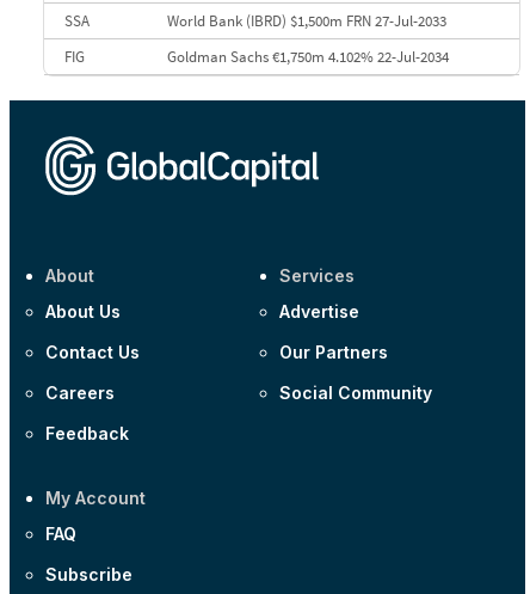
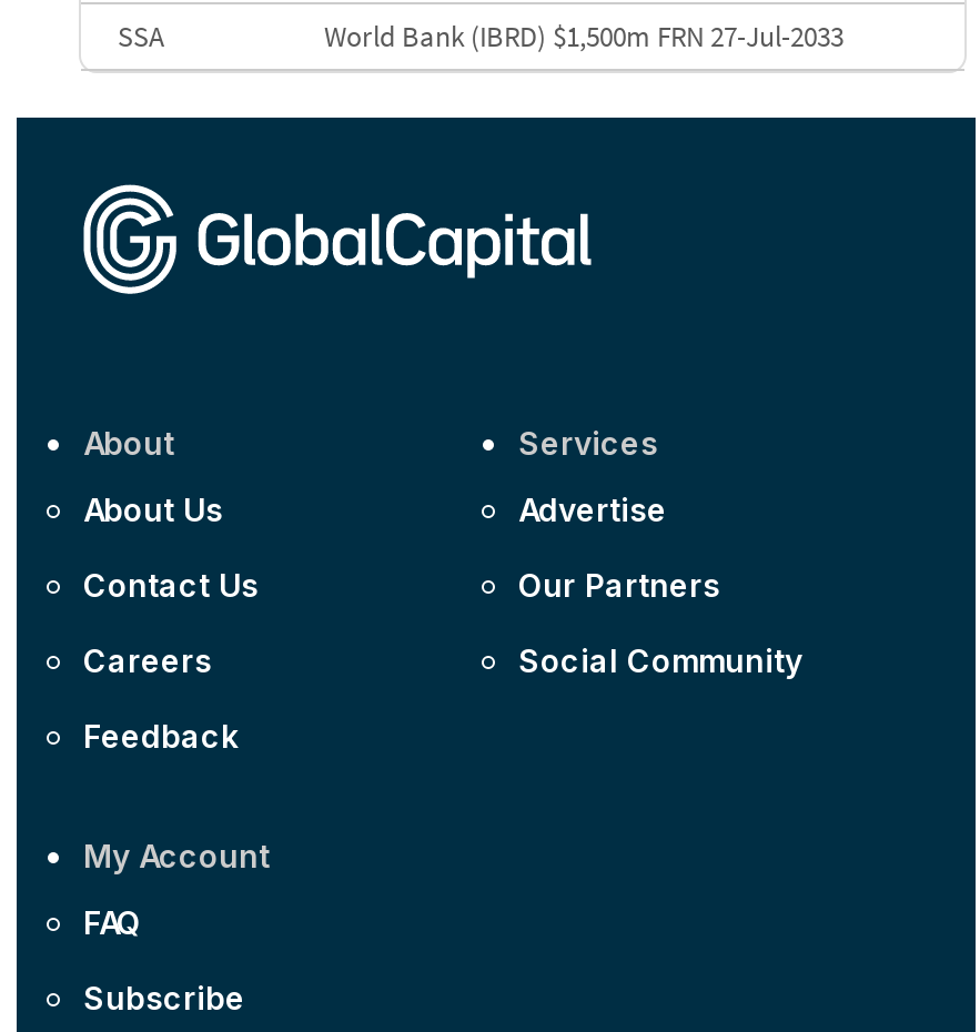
- FIG
- Goldman Sachs €1,750m 4.102% 22-Jul-2034
